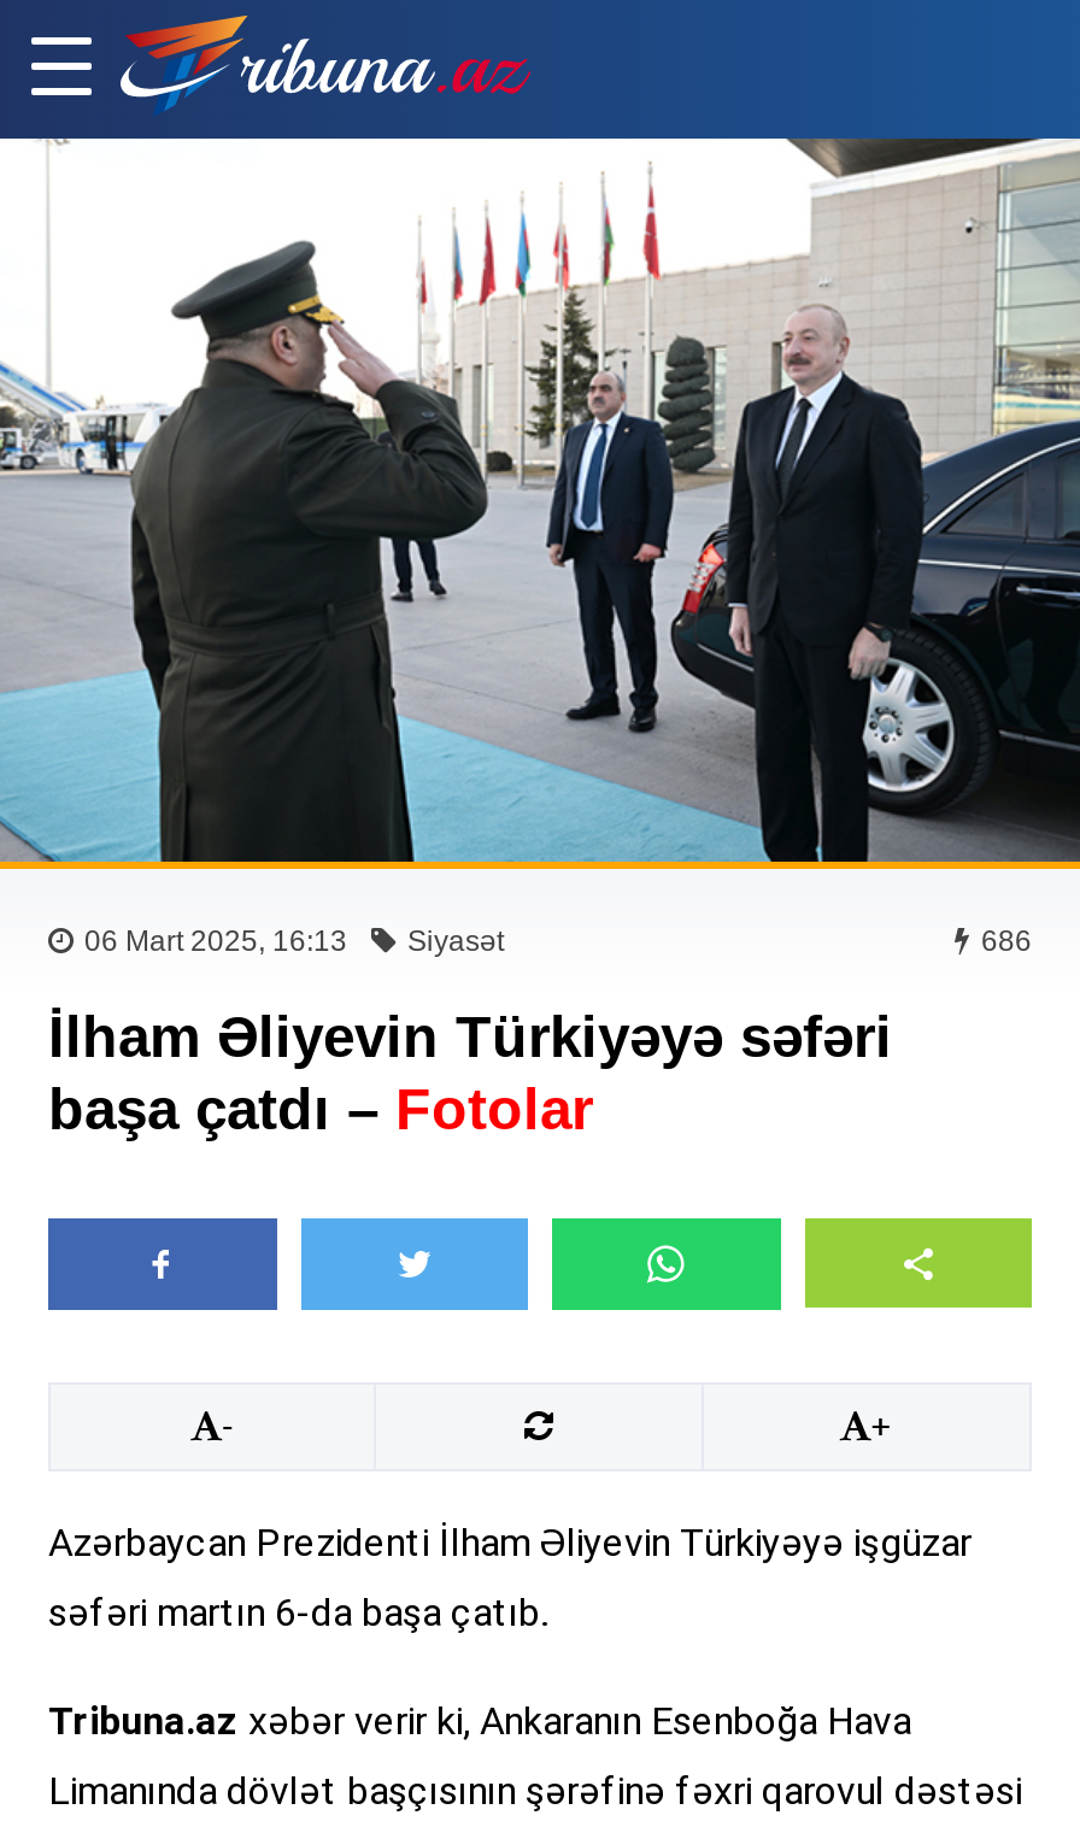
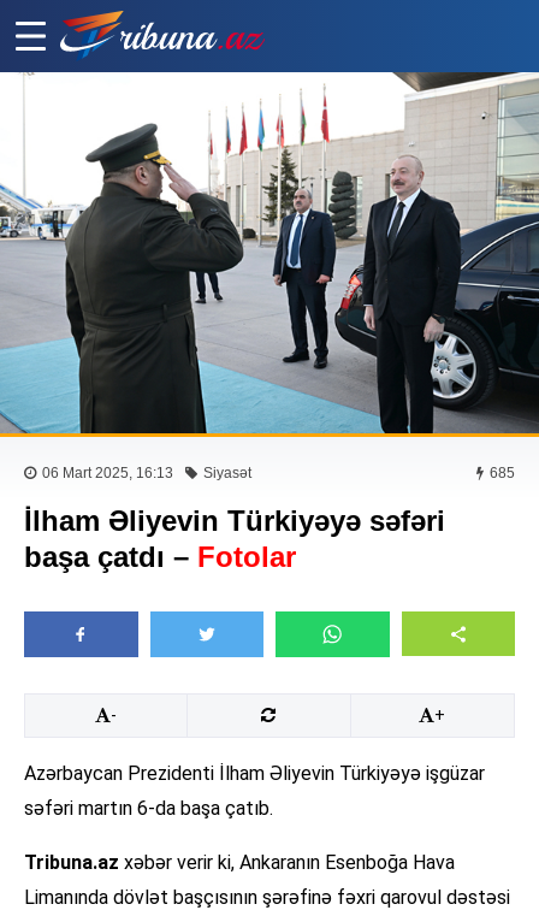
- 686
+ 685
